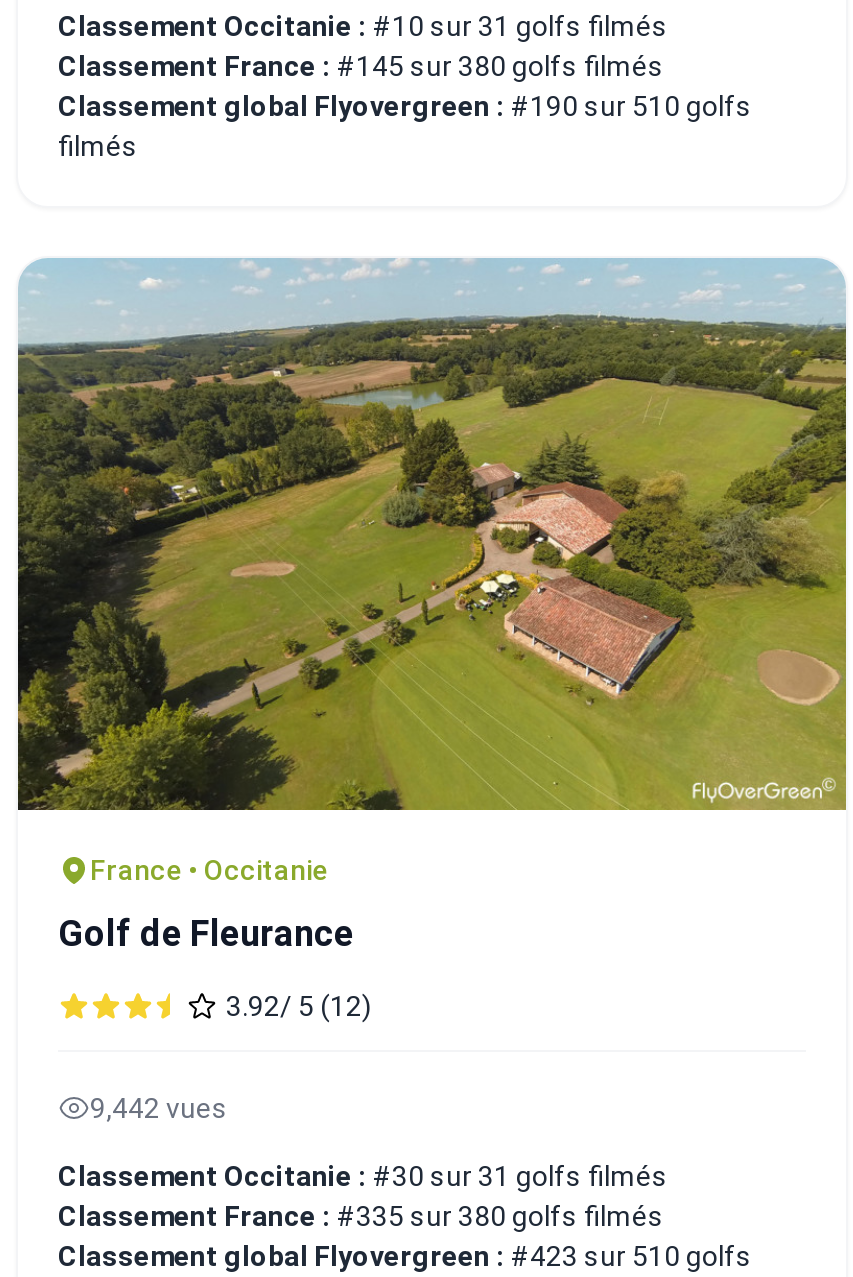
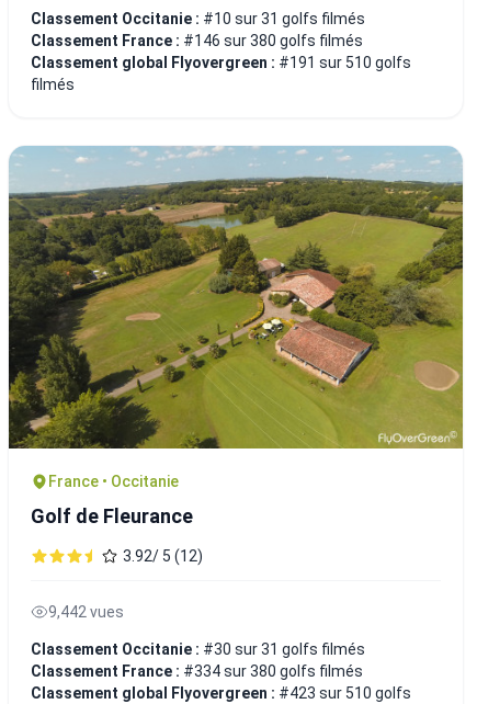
- Classement France : #145 sur 380 golfs filmés
+ Classement France : #146 sur 380 golfs filmés

- Classement global Flyovergreen : #190 sur 510 golfs
+ Classement global Flyovergreen : #191 sur 510 golfs

- Classement France : #335 sur 380 golfs filmés
+ Classement France : #334 sur 380 golfs filmés
